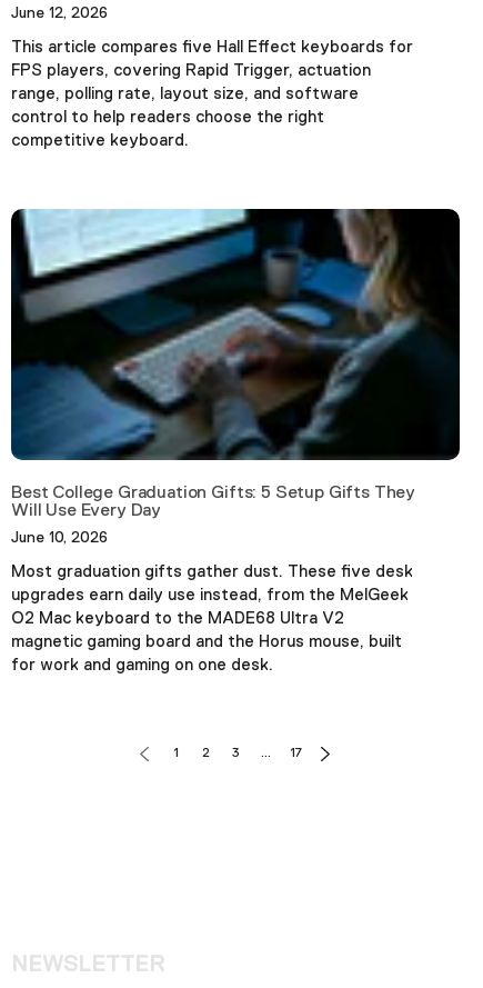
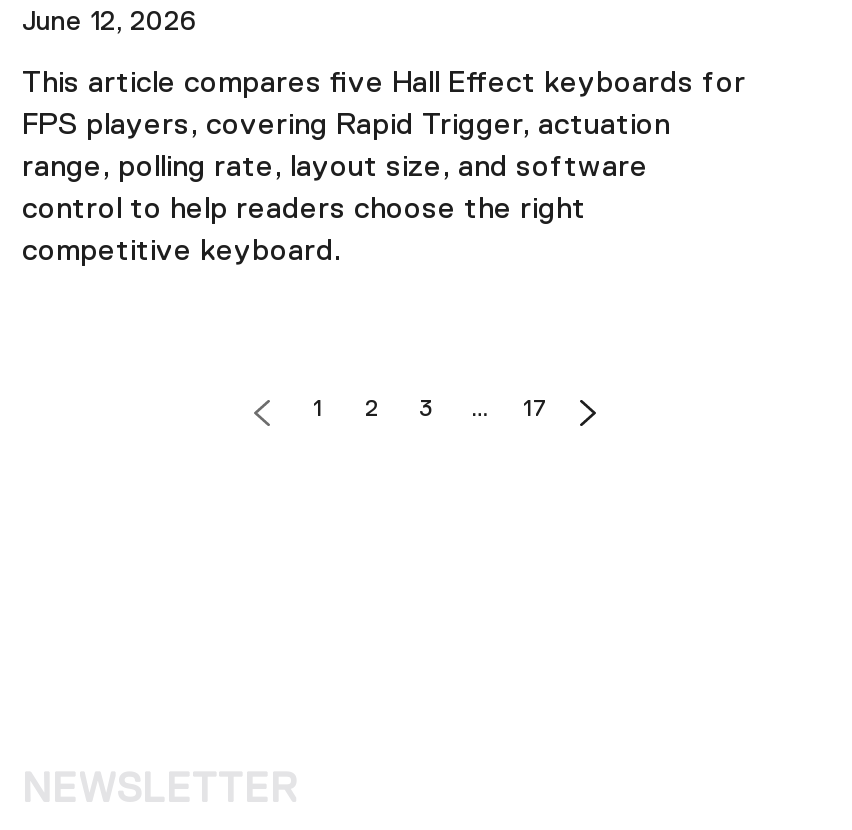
- [image]
- Best College Graduation Gifts: 5 Setup Gifts They
- Will Use Every Day
- June 10, 2026
- Most graduation gifts gather dust. These five desk
- upgrades earn daily use instead, from the MelGeek
- O2 Mac keyboard to the MADE68 Ultra V2
- magnetic gaming board and the Horus mouse, built
- for work and gaming on one desk.
